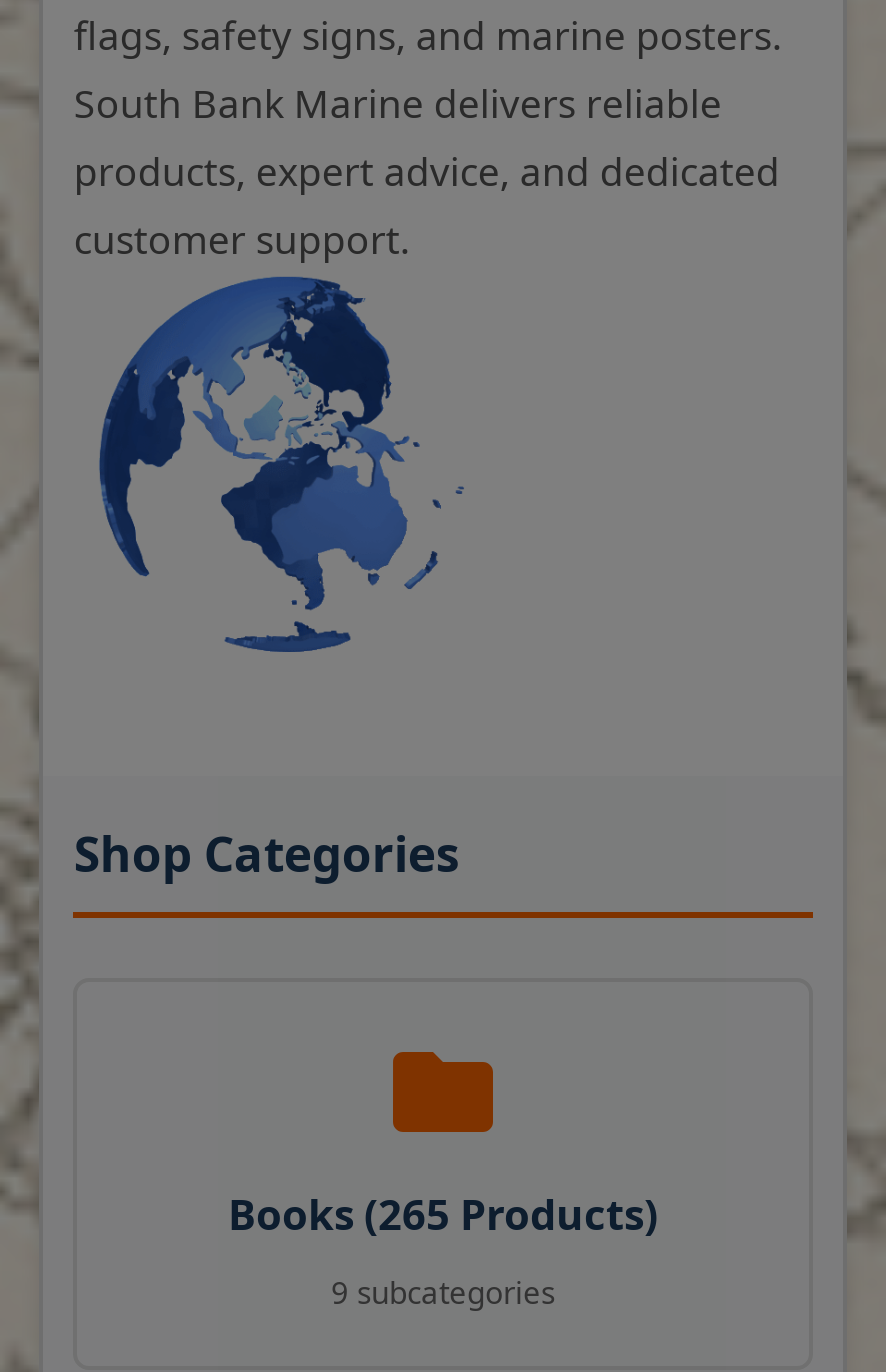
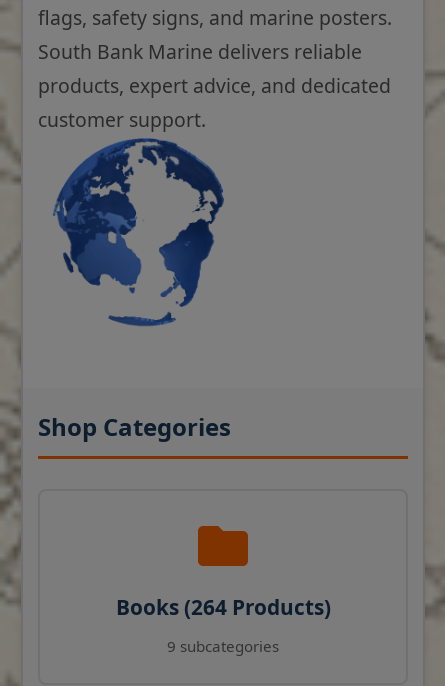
- [image]
+ [image]

- Books (265 Products)
+ Books (264 Products)
